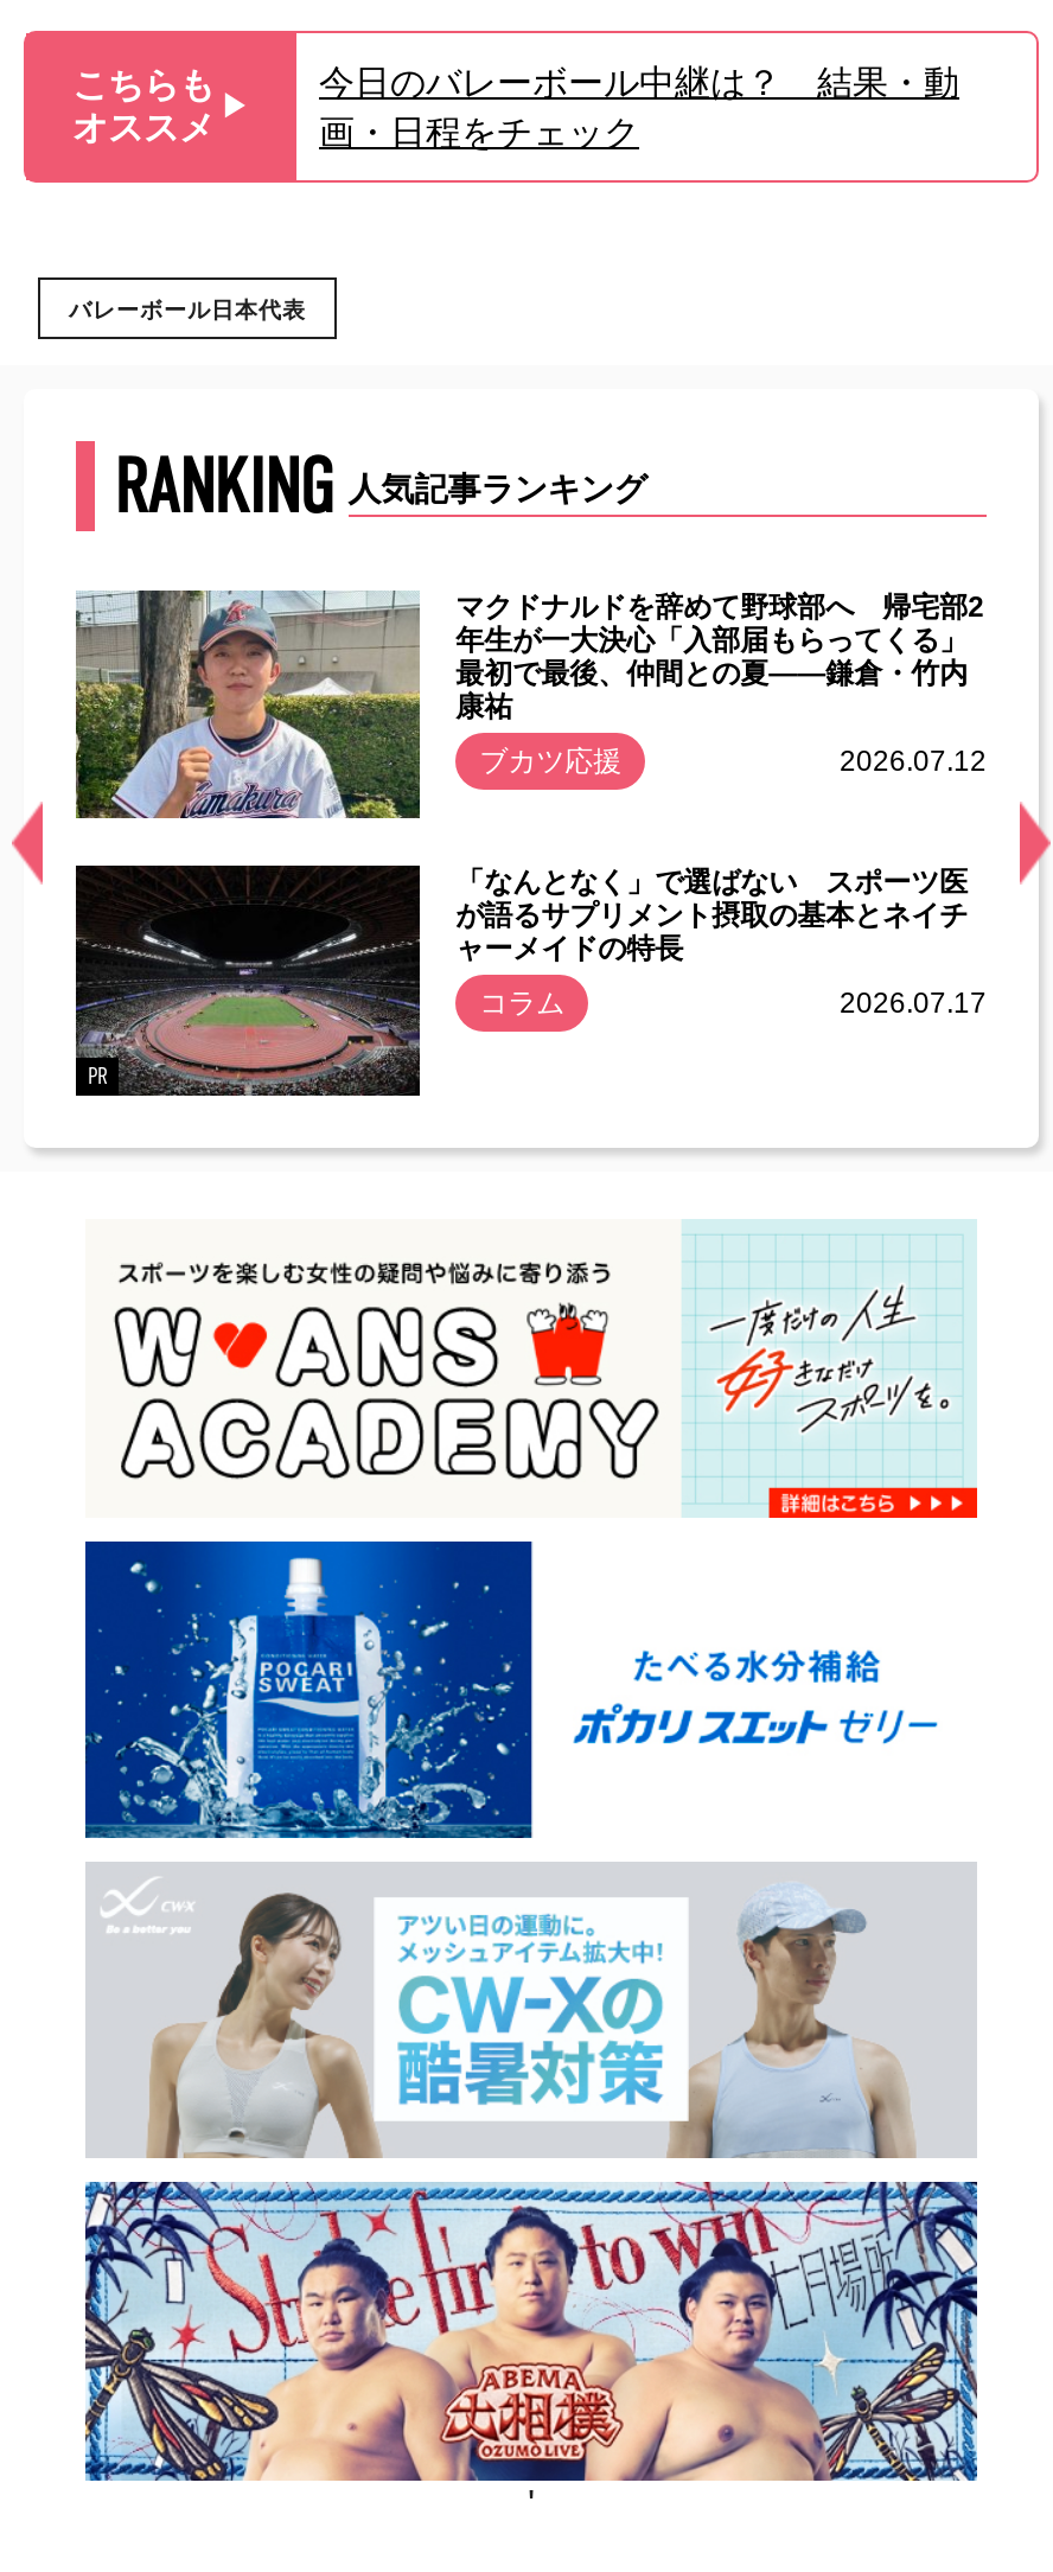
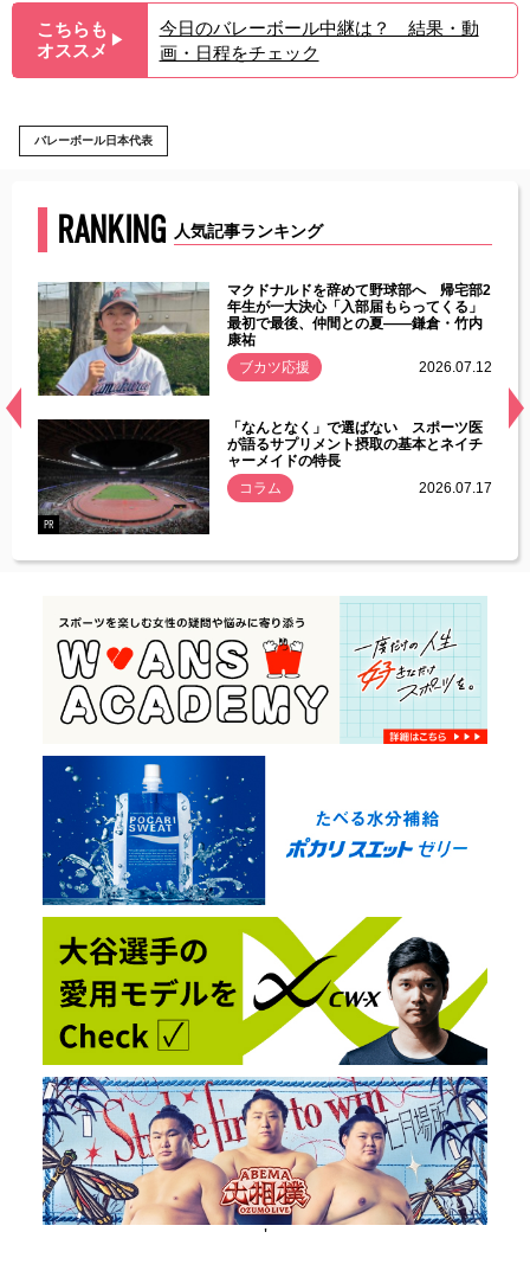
- [image]
+ [image]
